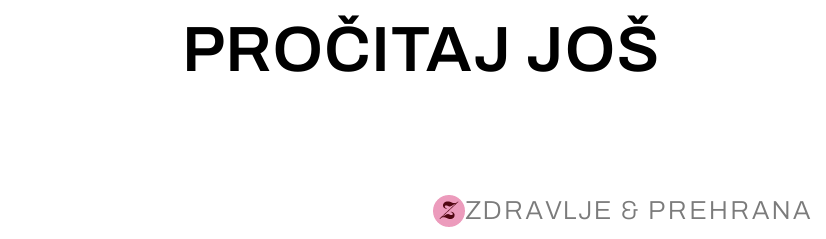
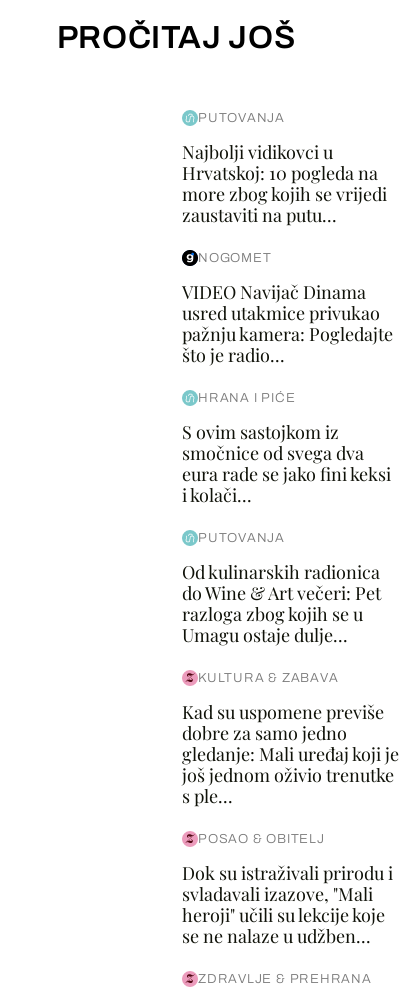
+ PUTOVANJA
+ Najbolji vidikovci u
+ Hrvatskoj: 10 pogleda na
+ more zbog kojih se vrijedi
+ zaustaviti na putu...
+ NOGOMET
+ VIDEO Navijač Dinama
+ usred utakmice privukao
+ pažnju kamera: Pogledajte
+ što je radio...
+ HRANA I PIĆE
+ S ovim sastojkom iz
+ smočnice od svega dva
+ eura rade se jako fini keksi
+ i kolači...
+ PUTOVANJA
+ Od kulinarskih radionica
+ do Wine & Art večeri: Pet
+ razloga zbog kojih se u
+ Umagu ostaje dulje...
+ KULTURA & ZABAVA
+ Kad su uspomene previše
+ dobre za samo jedno
+ gledanje: Mali uređaj koji je
+ još jednom oživio trenutke
+ s ple...
+ POSAO & OBITELJ
+ Dok su istraživali prirodu i
+ svladavali izazove, "Mali
+ heroji" učili su lekcije koje
+ se ne nalaze u udžben...
